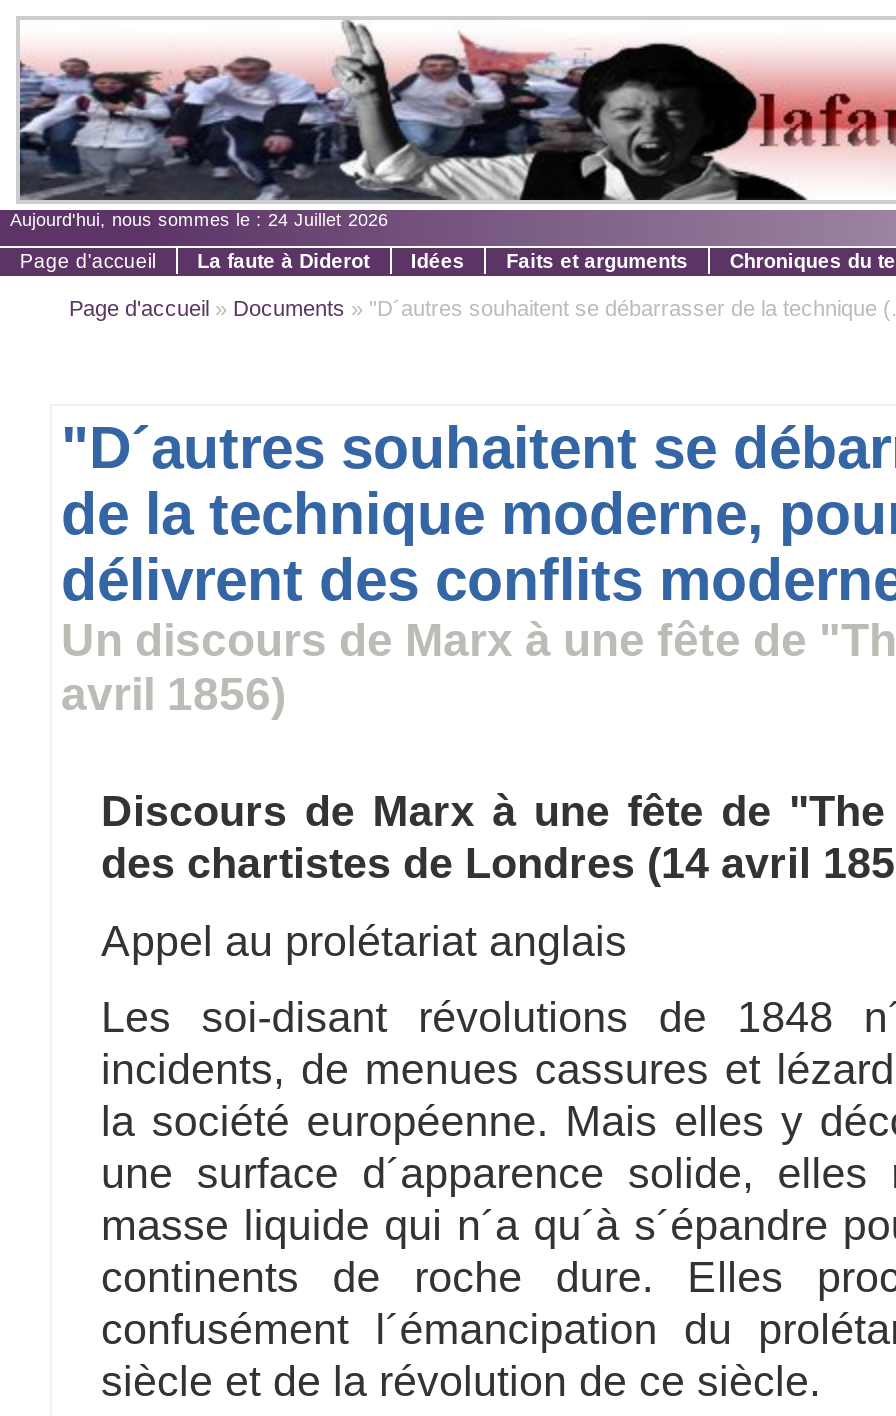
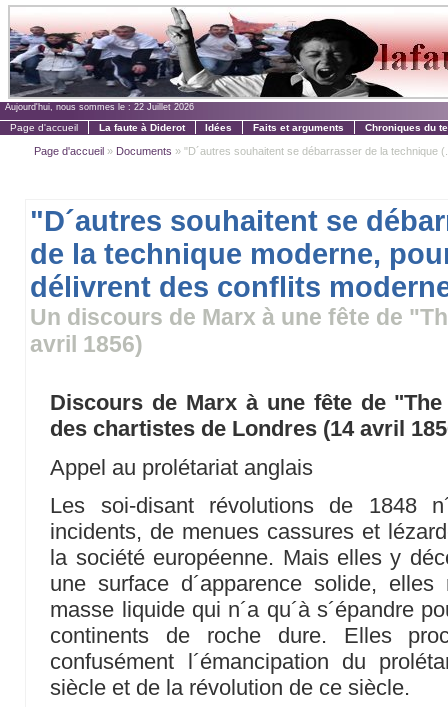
- Aujourd'hui, nous sommes le :24 Juillet 2026
+ Aujourd'hui, nous sommes le :22 Juillet 2026
